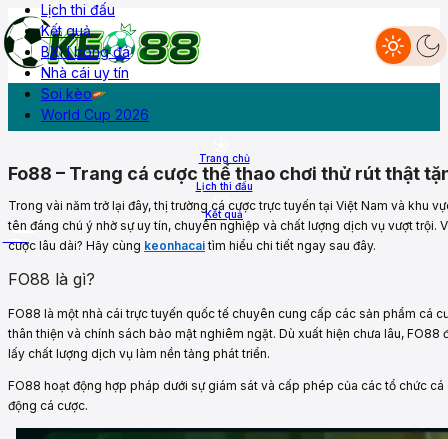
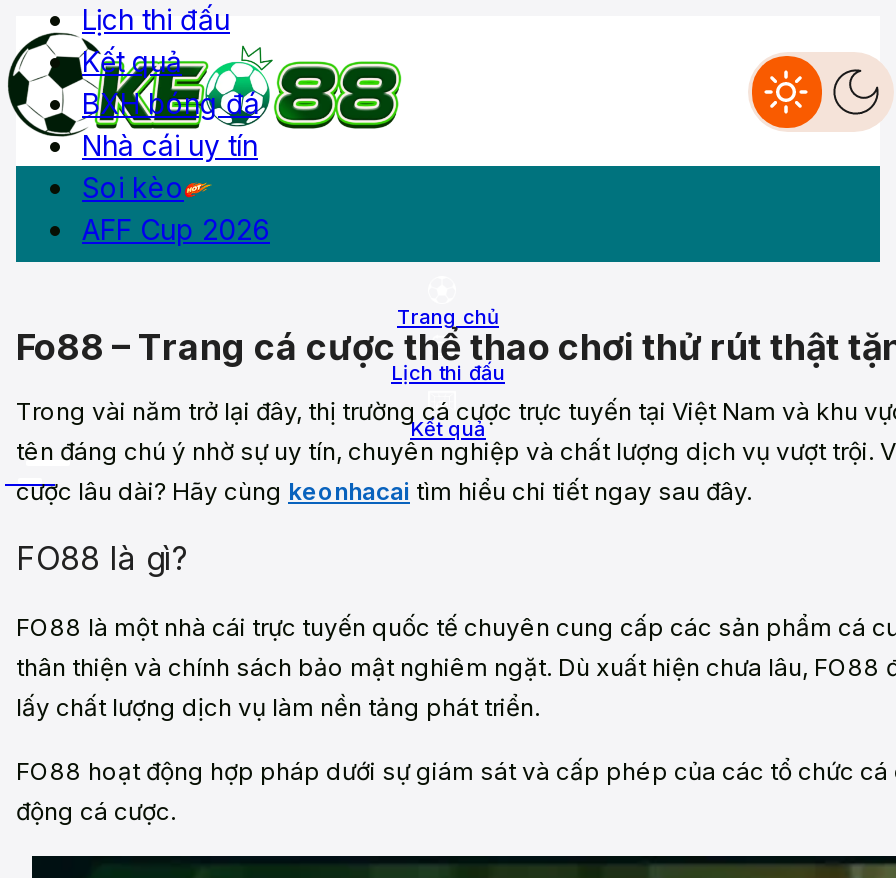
- World Cup 2026
+ AFF Cup 2026
